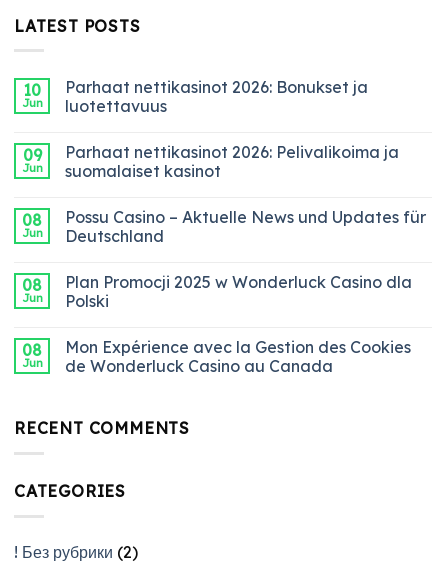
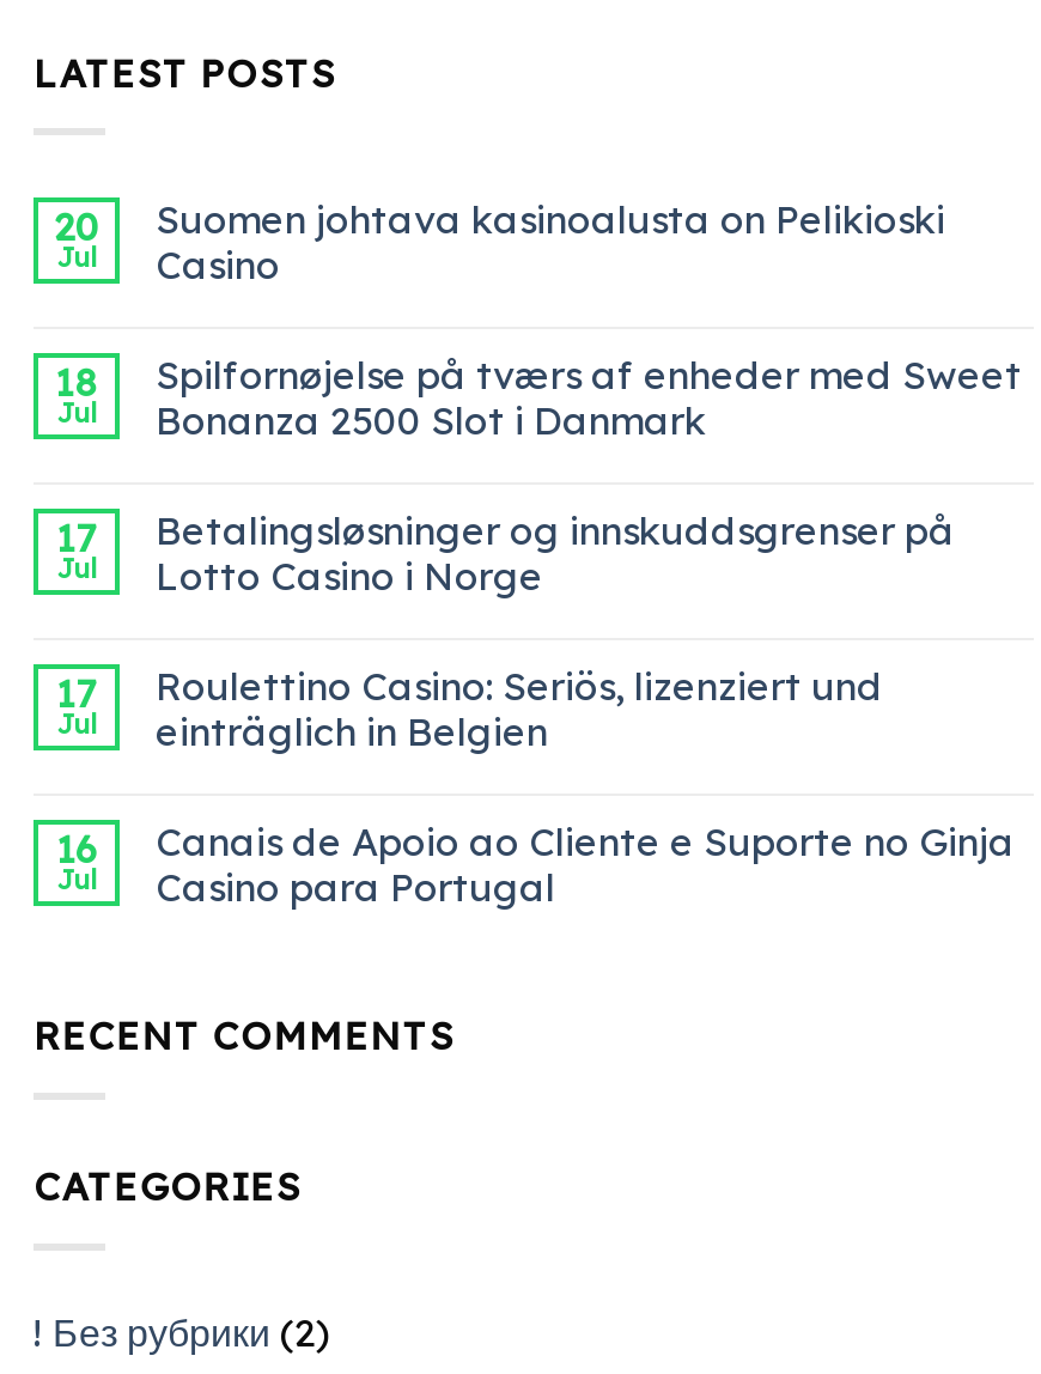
- 10
- Jun
+ 20
+ Jul

- Parhaat nettikasinot 2026: Bonukset ja
- luotettavuus
+ Suomen johtava kasinoalusta on Pelikioski
+ Casino

- 09
- Jun
+ 18
+ Jul

- Parhaat nettikasinot 2026: Pelivalikoima ja
- suomalaiset kasinot
+ Spilfornøjelse på tværs af enheder med Sweet
+ Bonanza 2500 Slot i Danmark

- 08
- Jun
+ 17
+ Jul

- Possu Casino – Aktuelle News und Updates für
- Deutschland
+ Betalingsløsninger og innskuddsgrenser på
+ Lotto Casino i Norge

- 08
- Jun
+ 17
+ Jul

- Plan Promocji 2025 w Wonderluck Casino dla
- Polski
+ Roulettino Casino: Seriös, lizenziert und
+ einträglich in Belgien

- 08
- Jun
+ 16
+ Jul

- Mon Expérience avec la Gestion des Cookies
- de Wonderluck Casino au Canada
+ Canais de Apoio ao Cliente e Suporte no Ginja
+ Casino para Portugal
